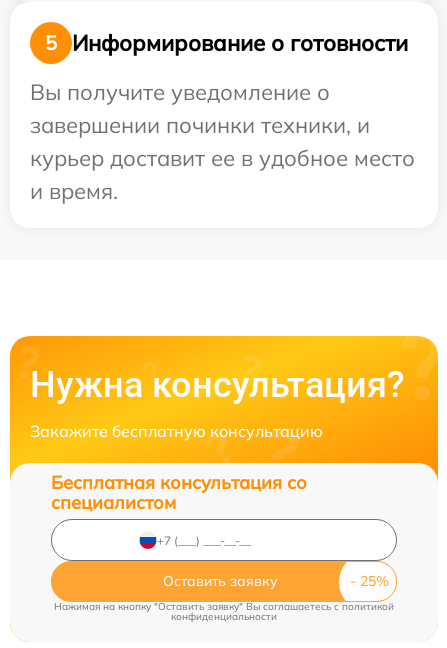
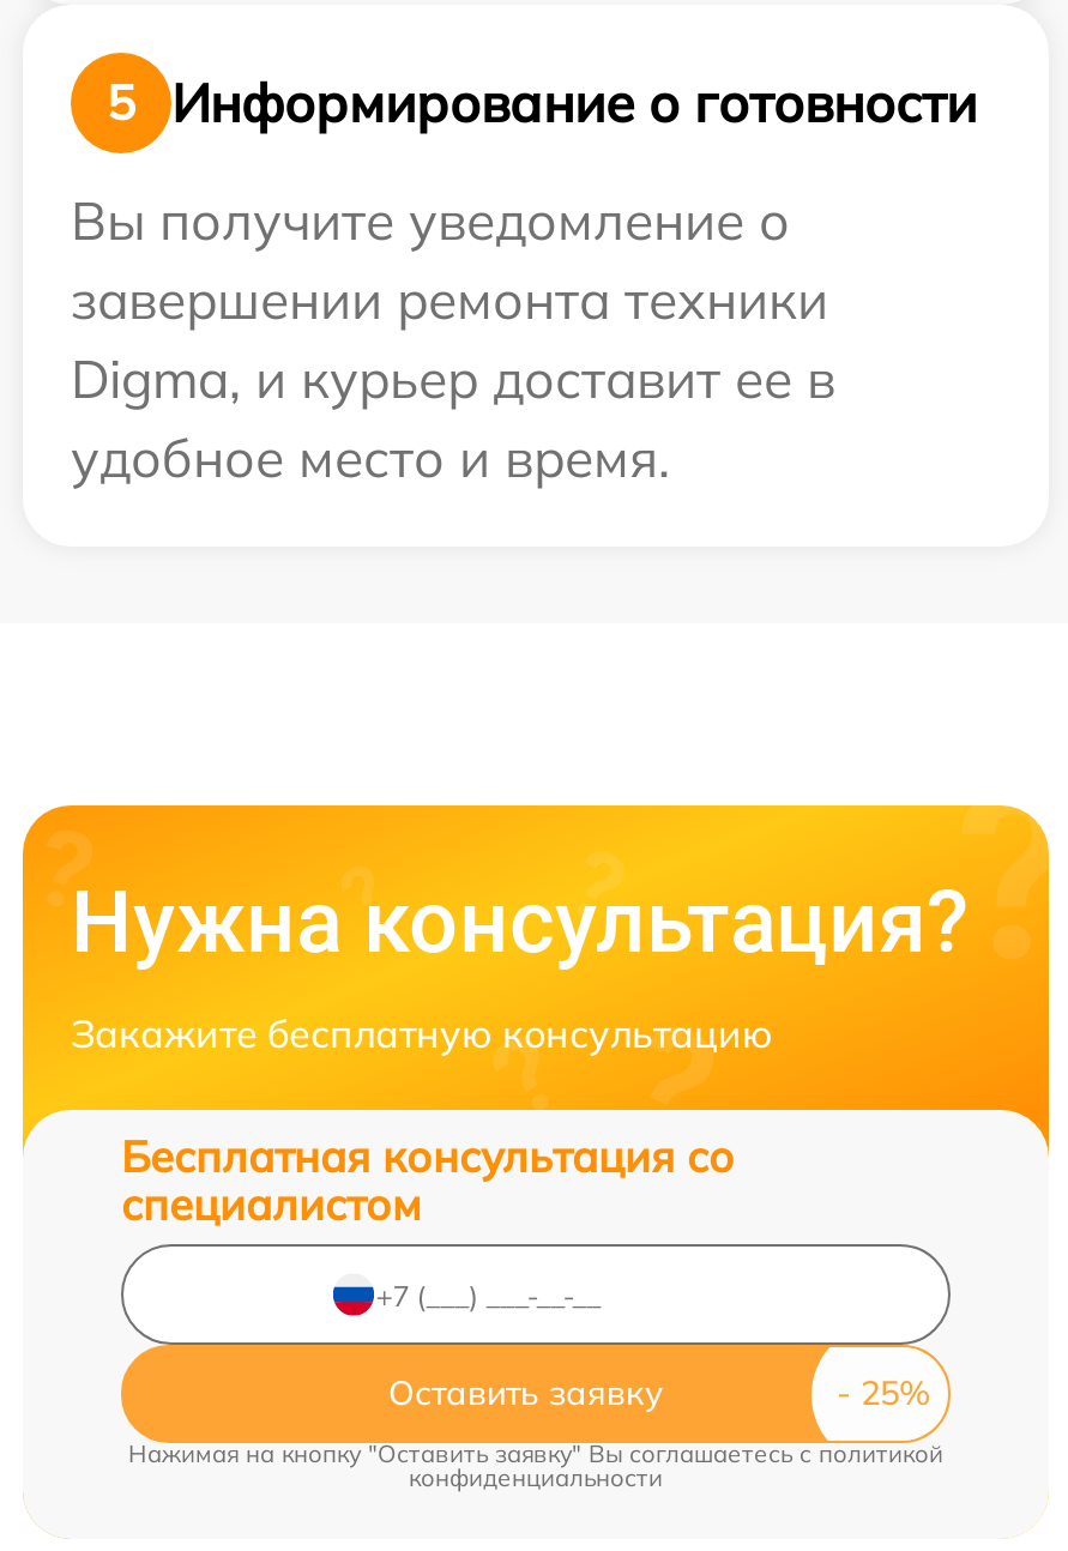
- завершении починки техники, и
- курьер доставит ее в удобное место
- и время.
+ завершении ремонта техники
+ Digma, и курьер доставит ее в
+ удобное место и время.
